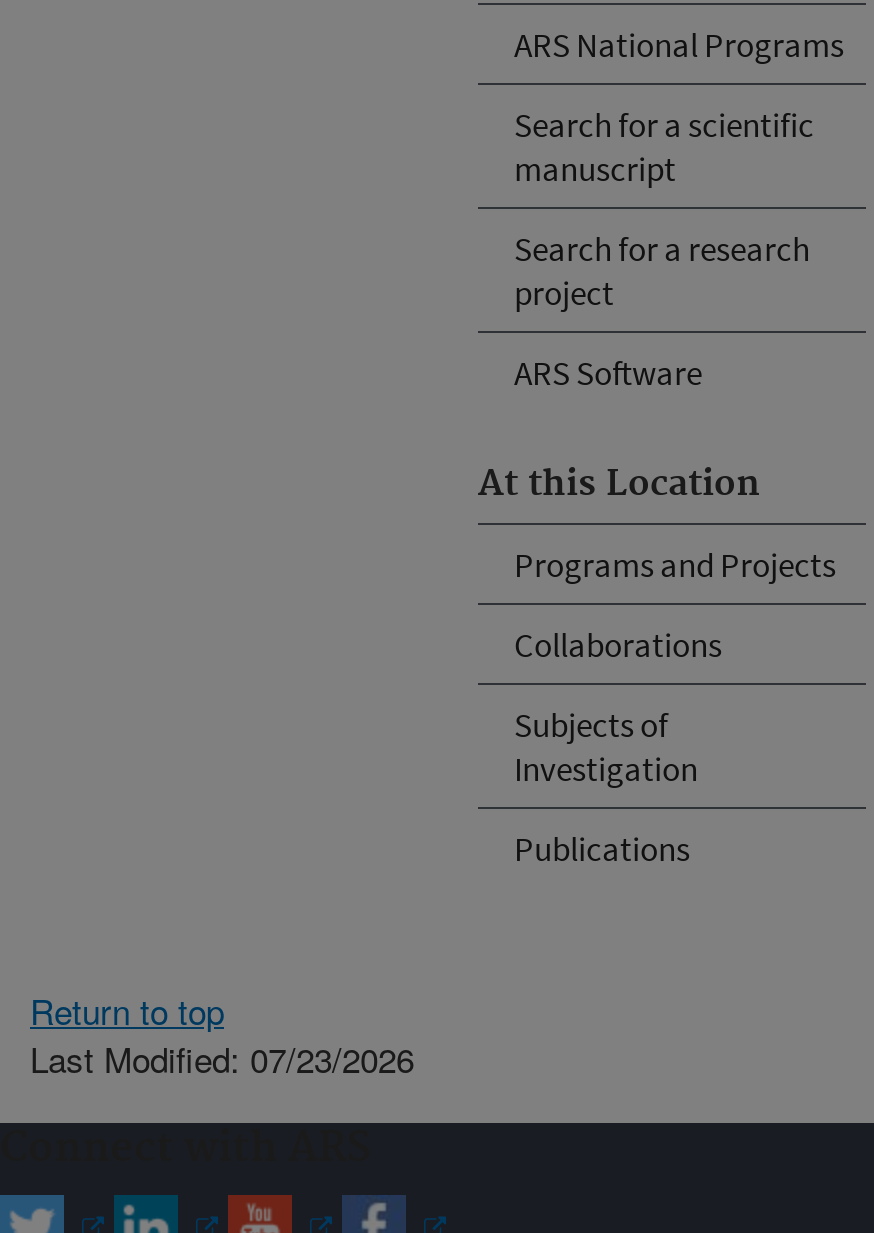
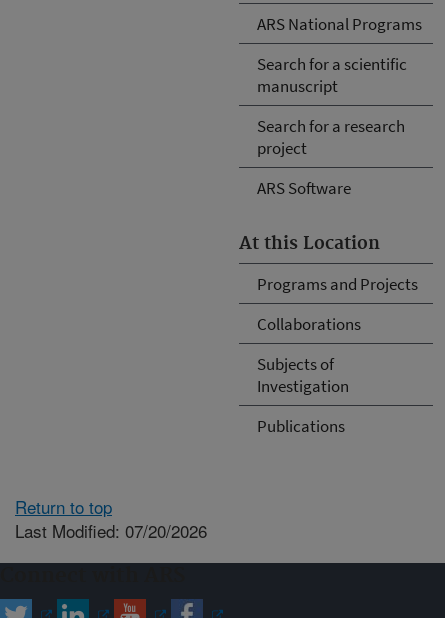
- Last Modified: 07/23/2026
+ Last Modified: 07/20/2026
